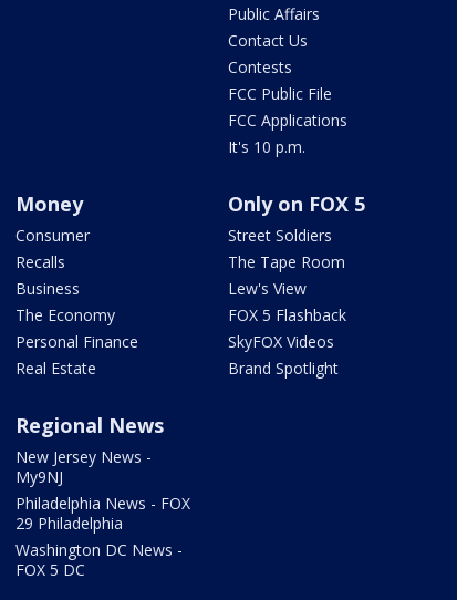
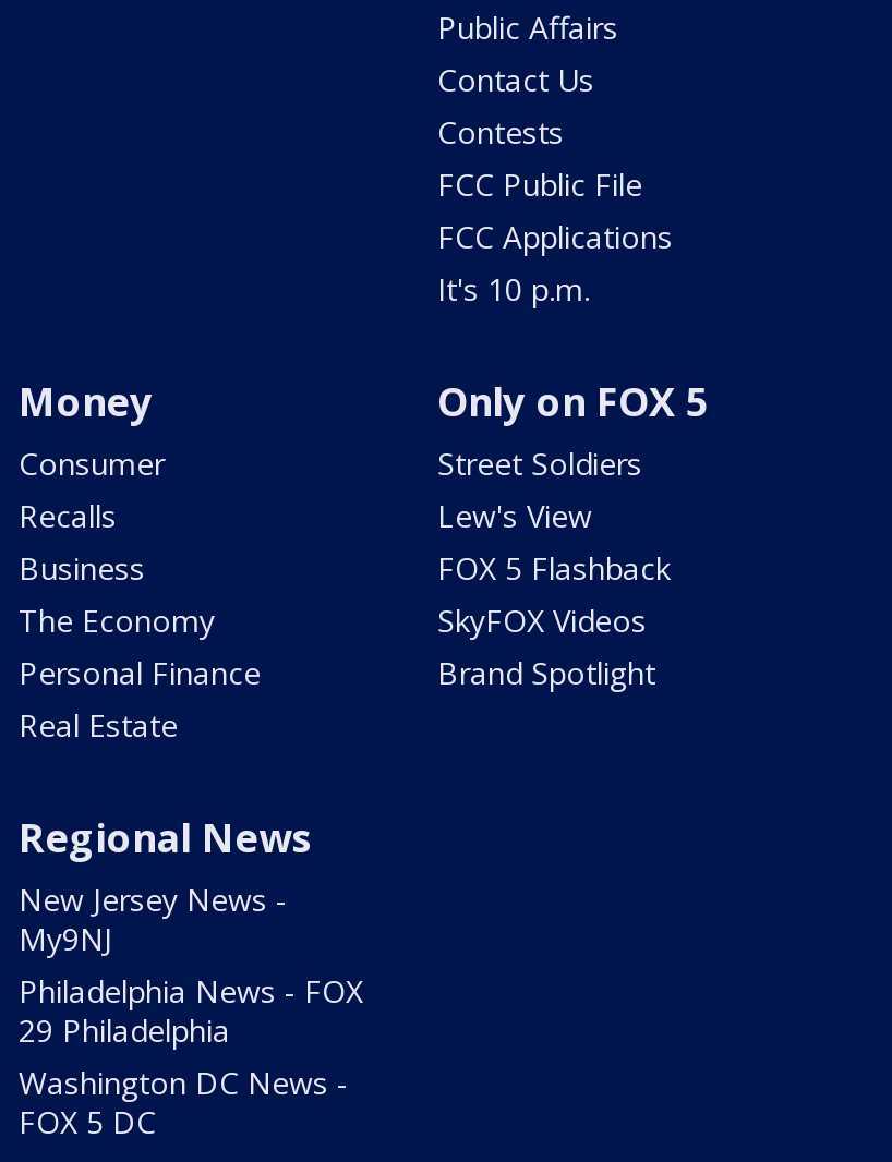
- The Tape Room

moved up: Lew's View | FOX 5 Flashback | SkyFOX Videos | Brand Spotlight
